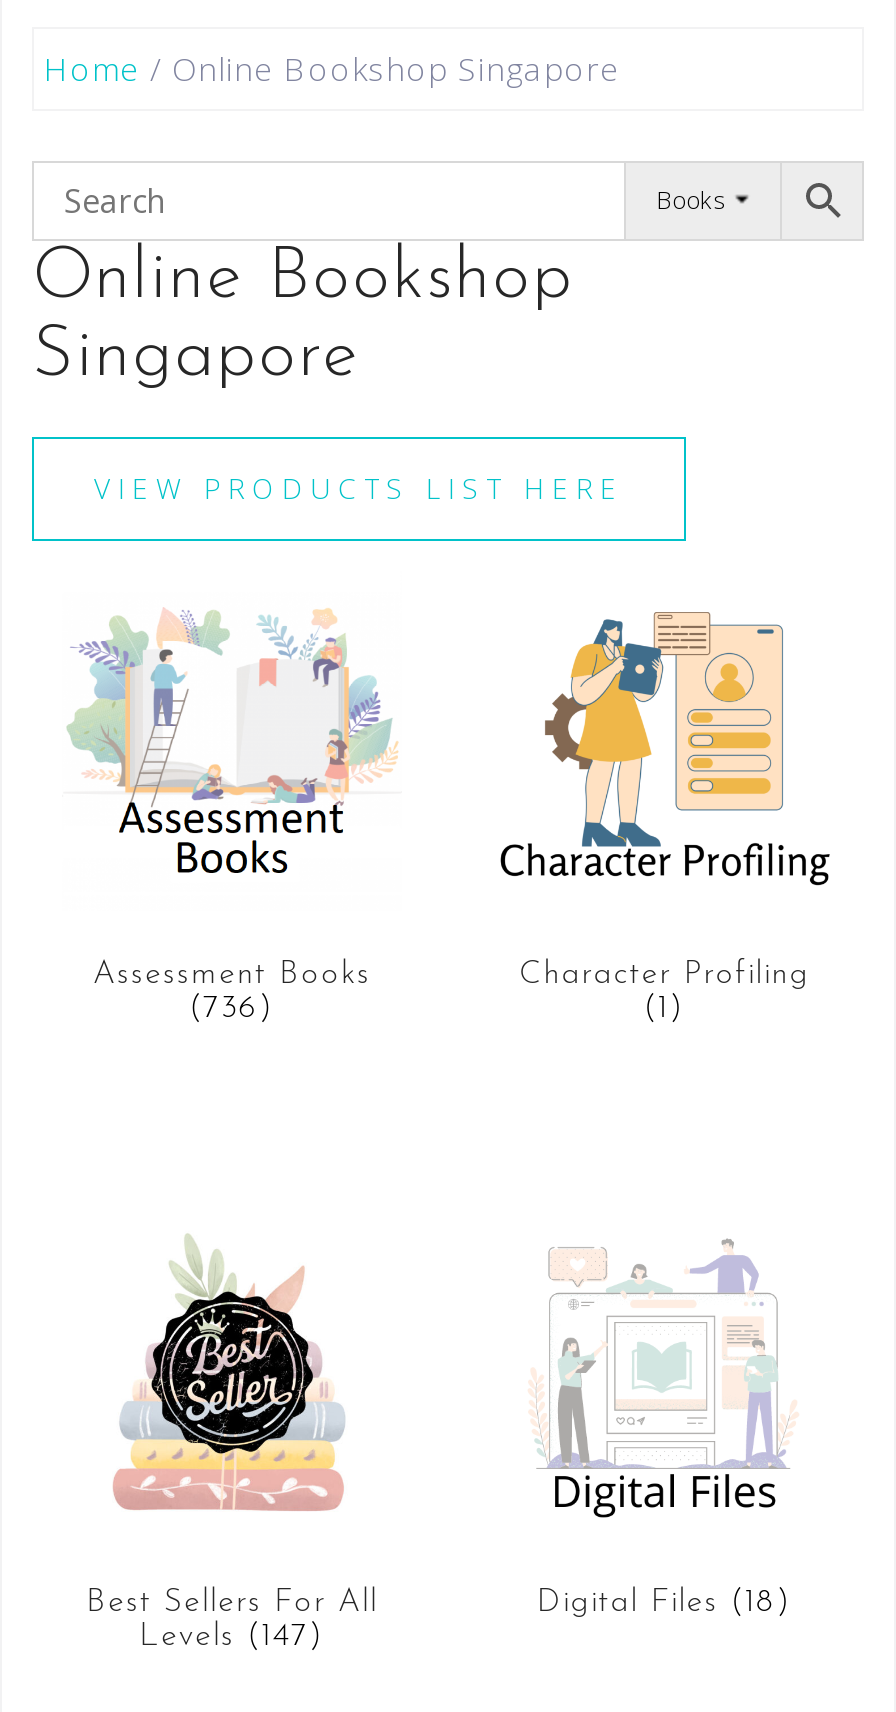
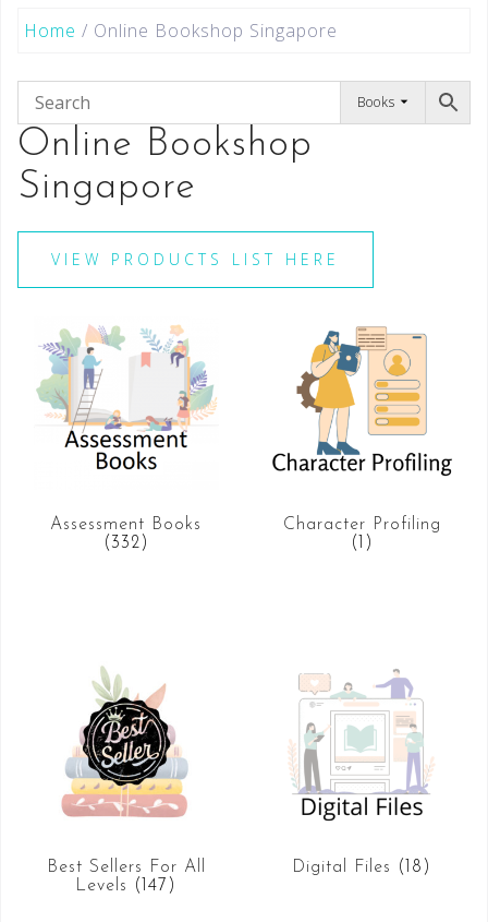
- (736)
+ (332)
